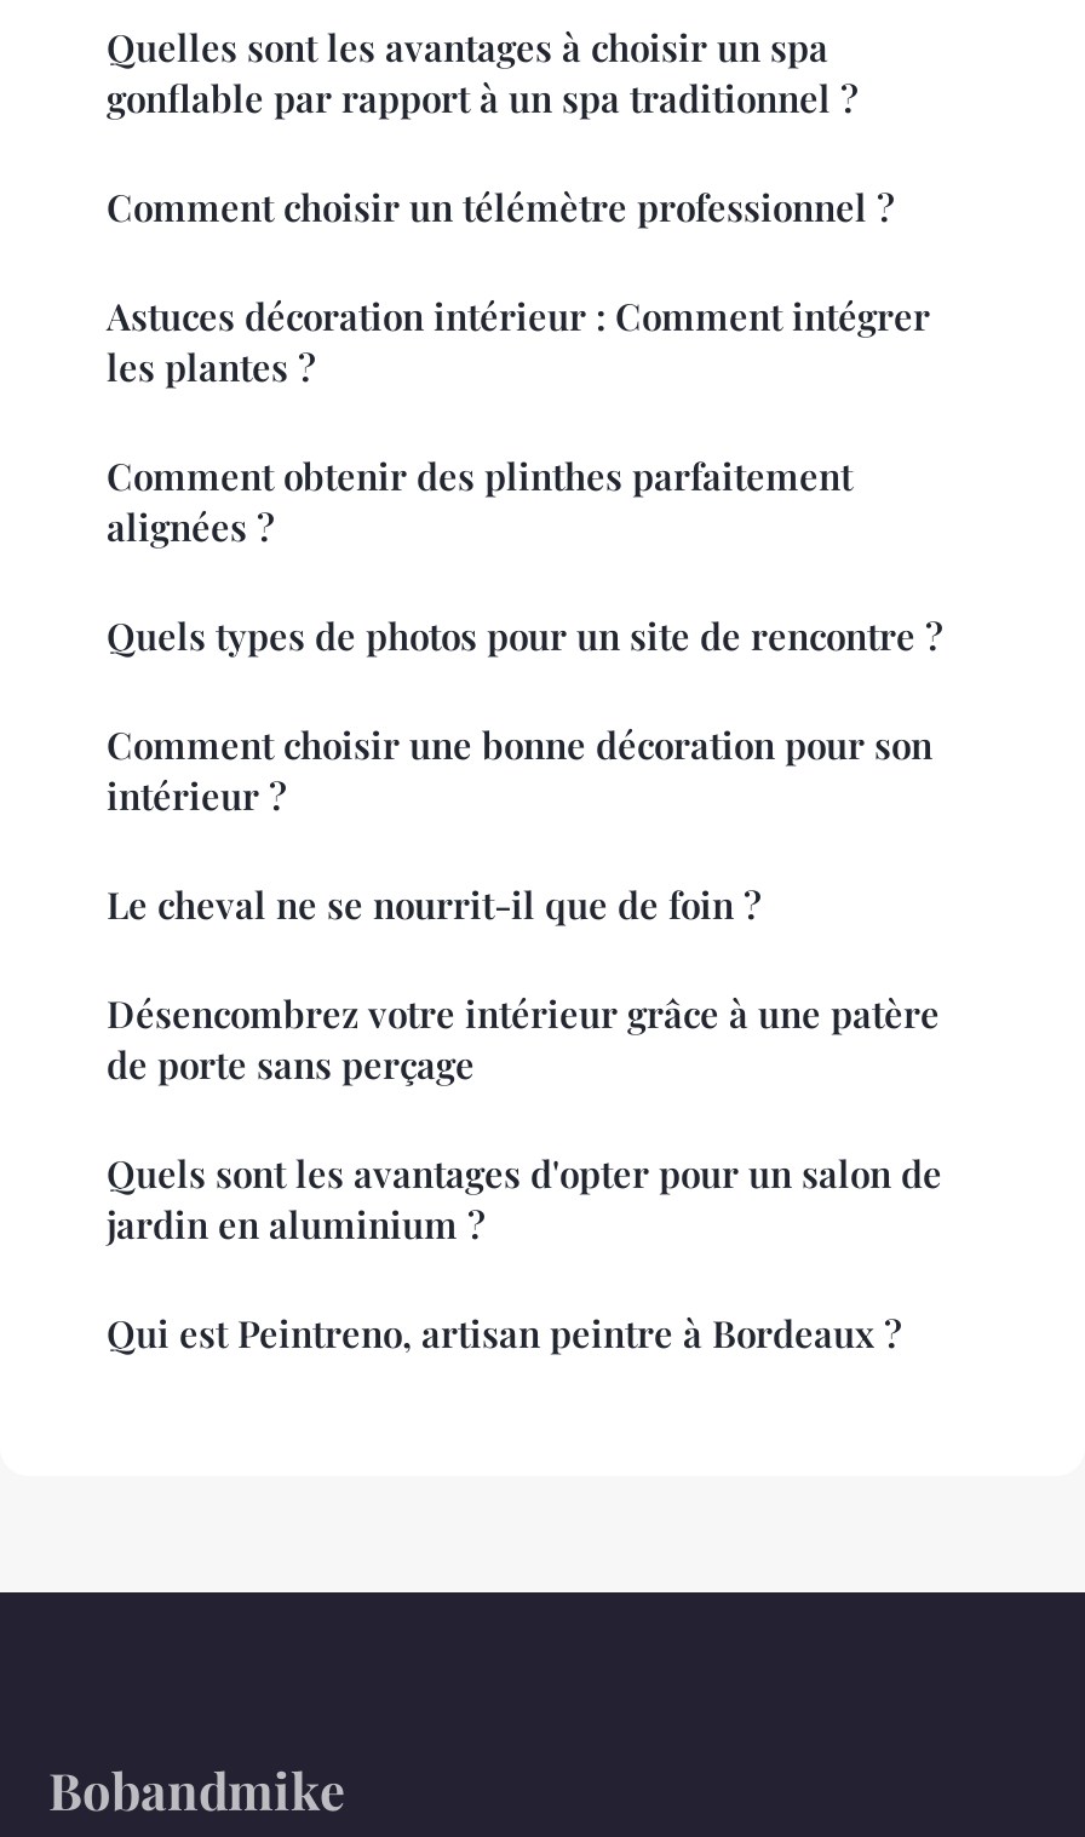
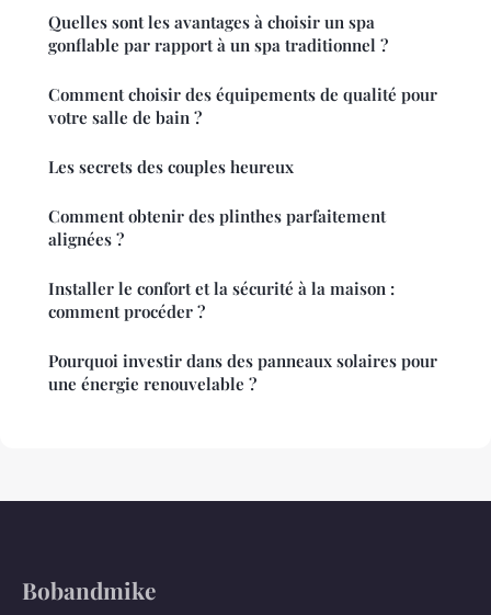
- Comment choisir un télémètre professionnel ?
+ Comment choisir des équipements de qualité pour
+ votre salle de bain ?

- Astuces décoration intérieur : Comment intégrer
- les plantes ?
+ Les secrets des couples heureux

- Quels types de photos pour un site de rencontre ?
- Comment choisir une bonne décoration pour son
- intérieur ?
- Le cheval ne se nourrit-il que de foin ?
- Désencombrez votre intérieur grâce à une patère
- de porte sans perçage
- Quels sont les avantages d'opter pour un salon de
- jardin en aluminium ?
- Qui est Peintreno, artisan peintre à Bordeaux ?
+ Installer le confort et la sécurité à la maison :
+ comment procéder ?
+ Pourquoi investir dans des panneaux solaires pour
+ une énergie renouvelable ?
